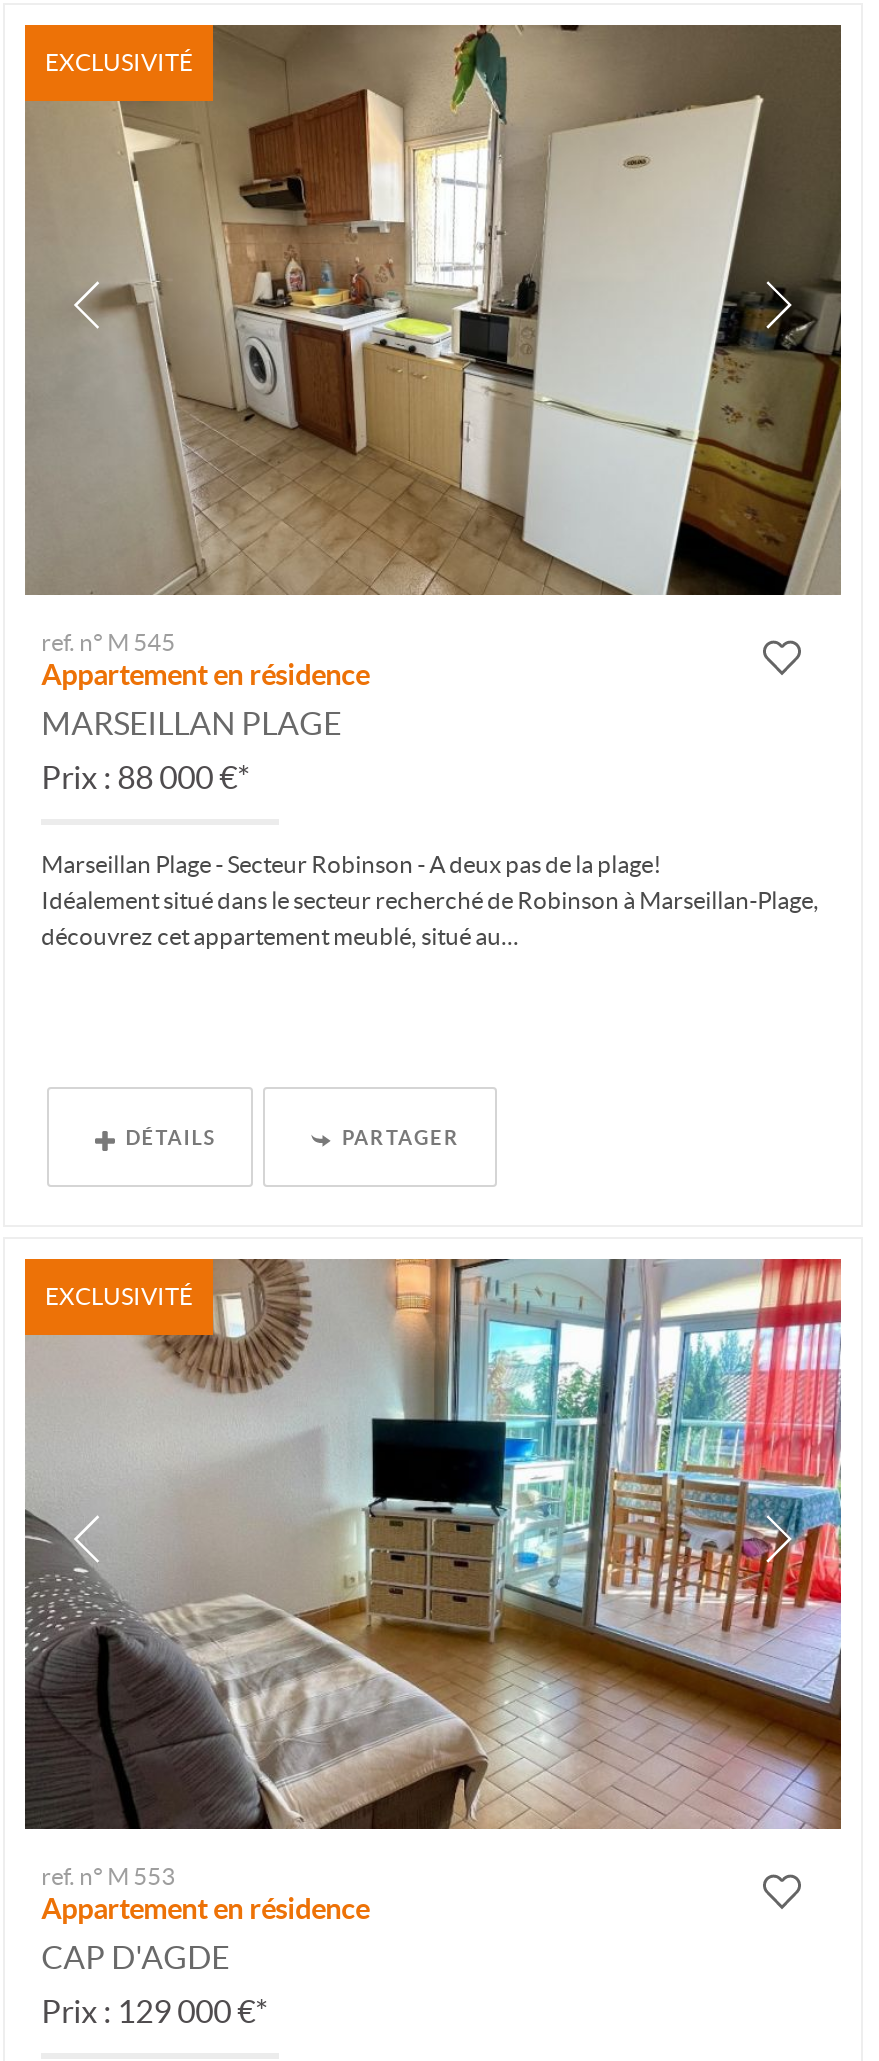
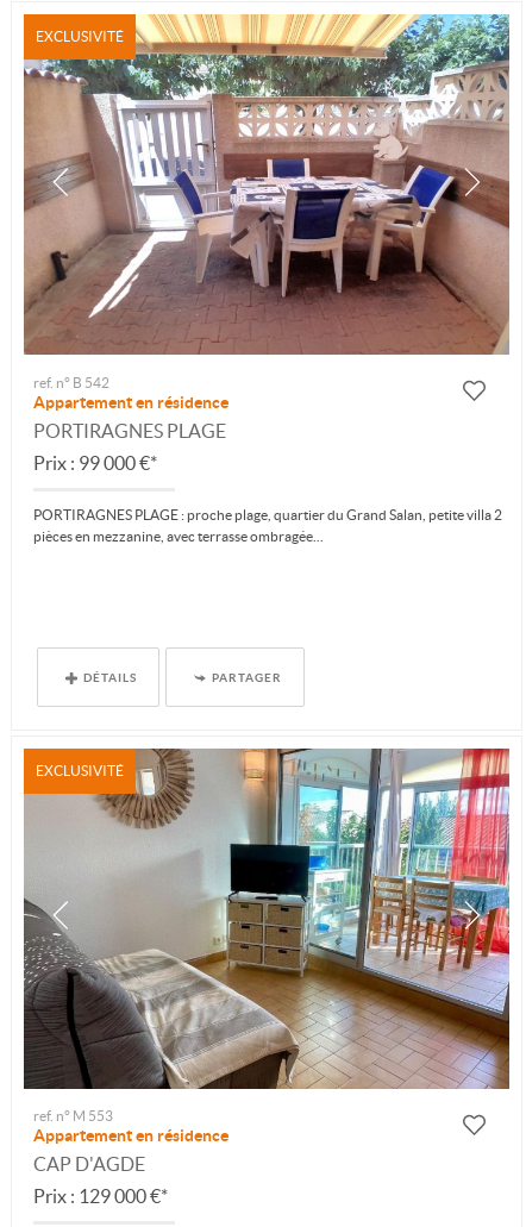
- [image]
- ref. n° M 545
+ [image]
+ ref. n° B 542

- MARSEILLAN PLAGE
+ PORTIRAGNES PLAGE

- Prix : 88 000 €*
+ Prix : 99 000 €*

- Marseillan Plage - Secteur Robinson - A deux pas de la plage!
- Idéalement situé dans le secteur recherché de Robinson à Marseillan-Plage,
- découvrez cet appartement meublé, situé au...
+ PORTIRAGNES PLAGE : proche plage, quartier du Grand Salan, petite villa 2
+ pièces en mezzanine, avec terrasse ombragée...
